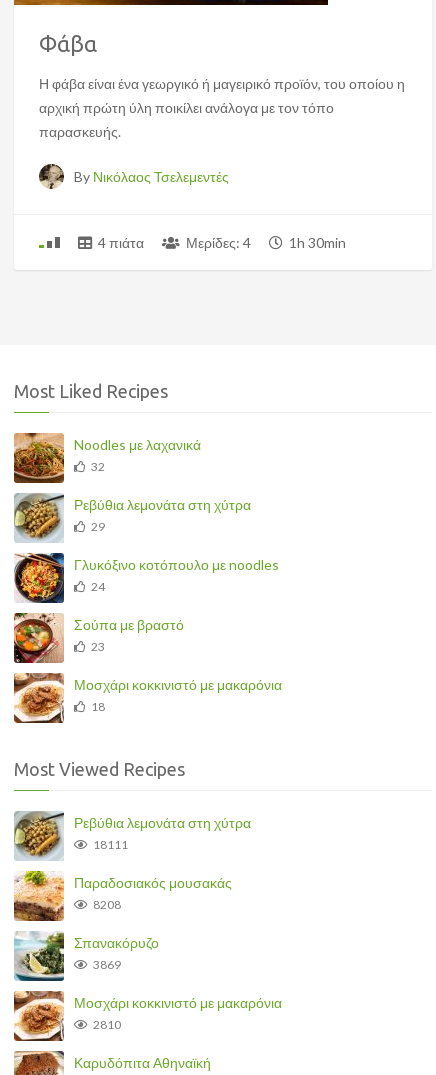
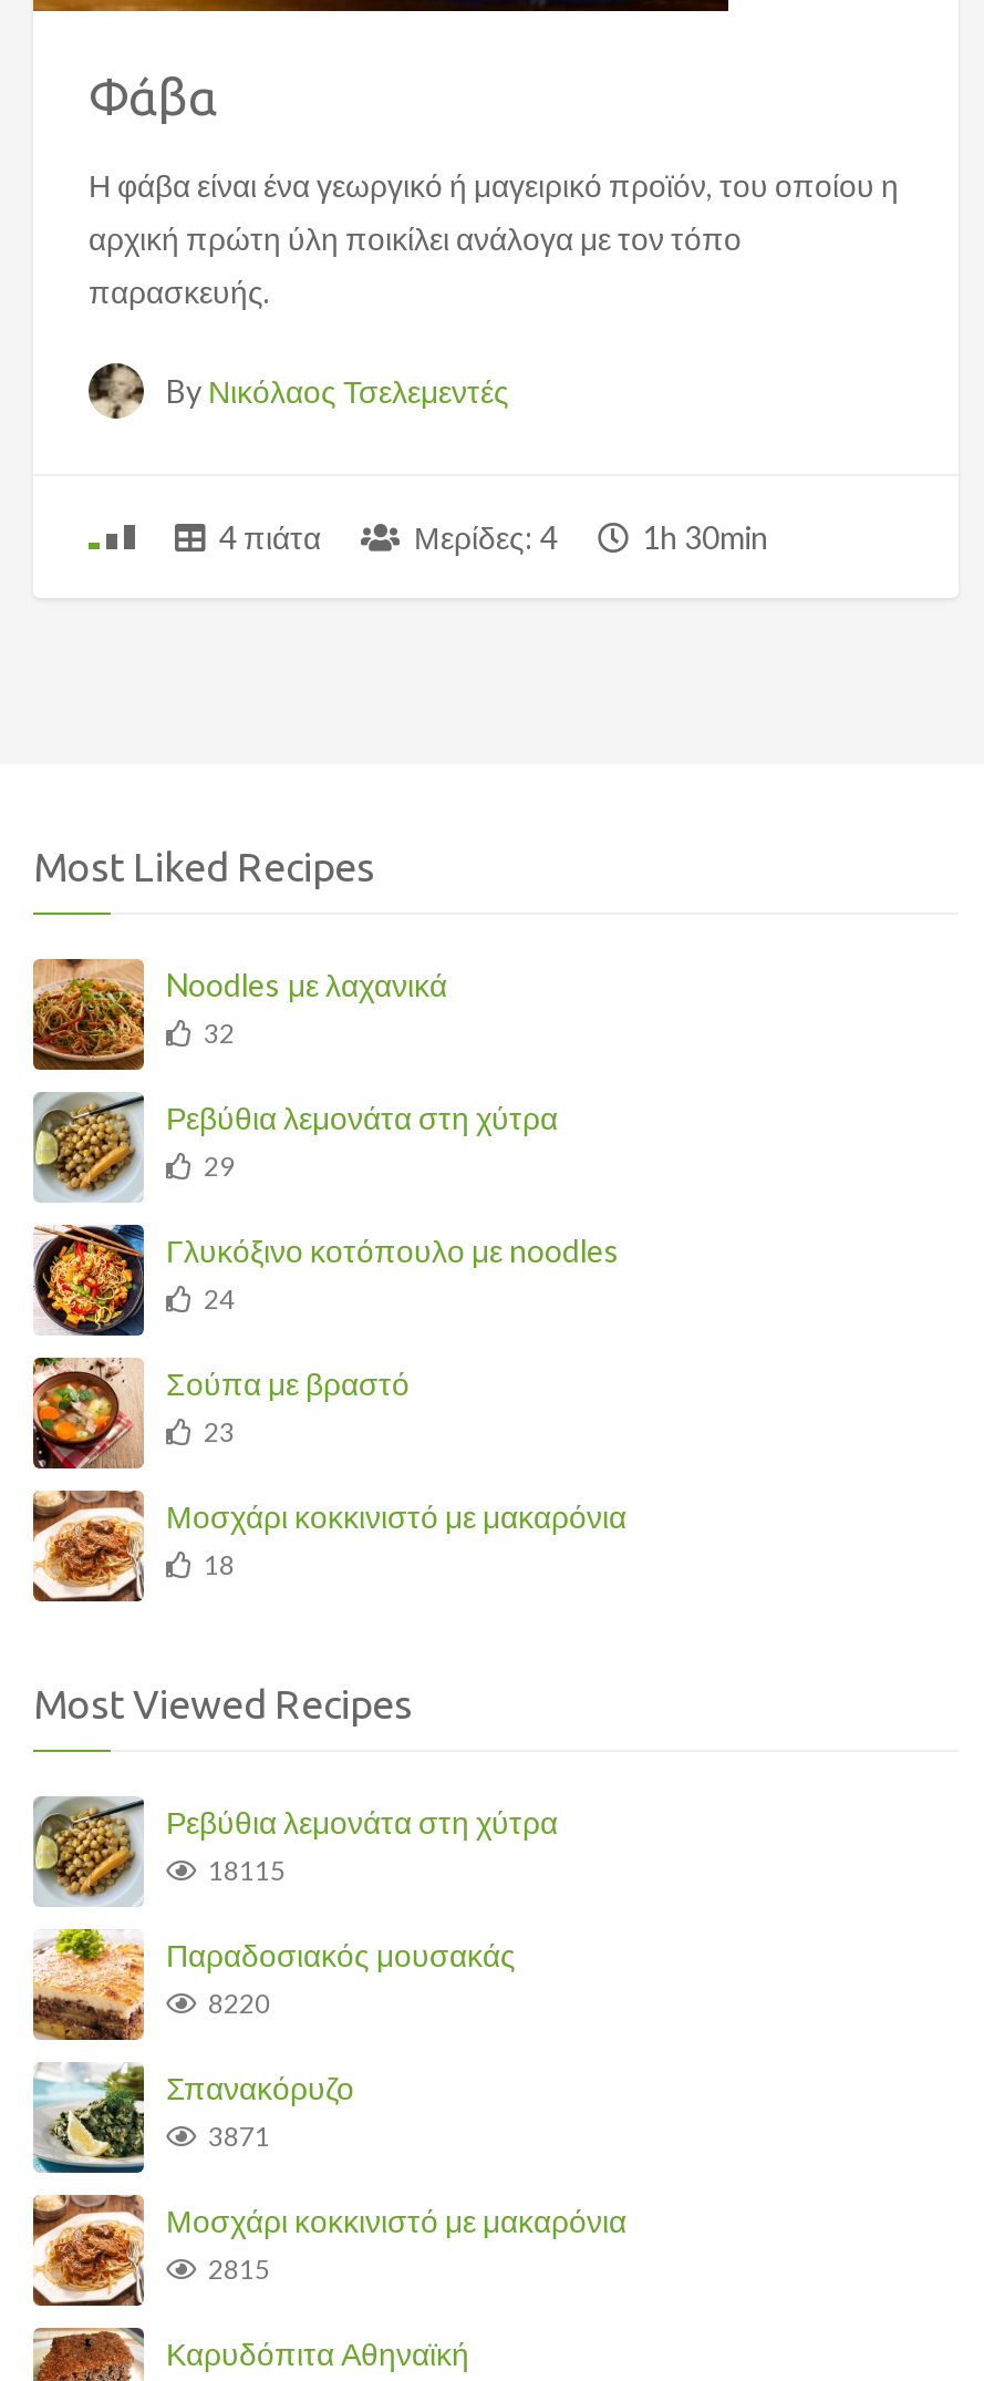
- 18111
+ 18115

- 8208
+ 8220

- 3869
+ 3871

- 2810
+ 2815
